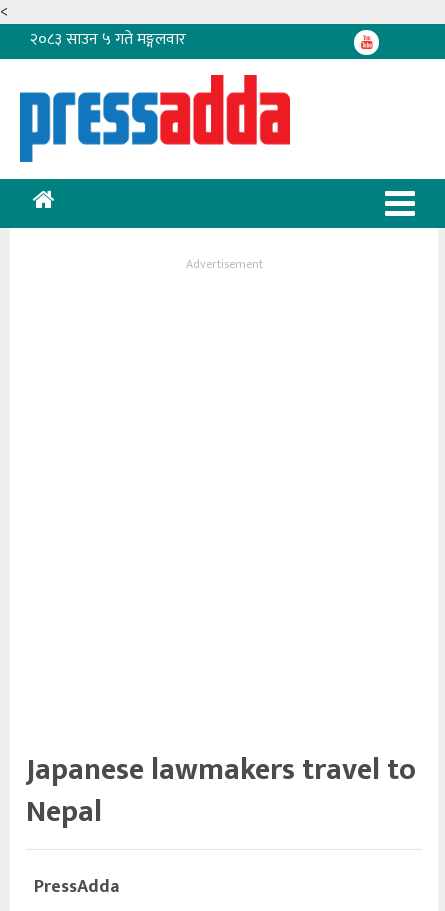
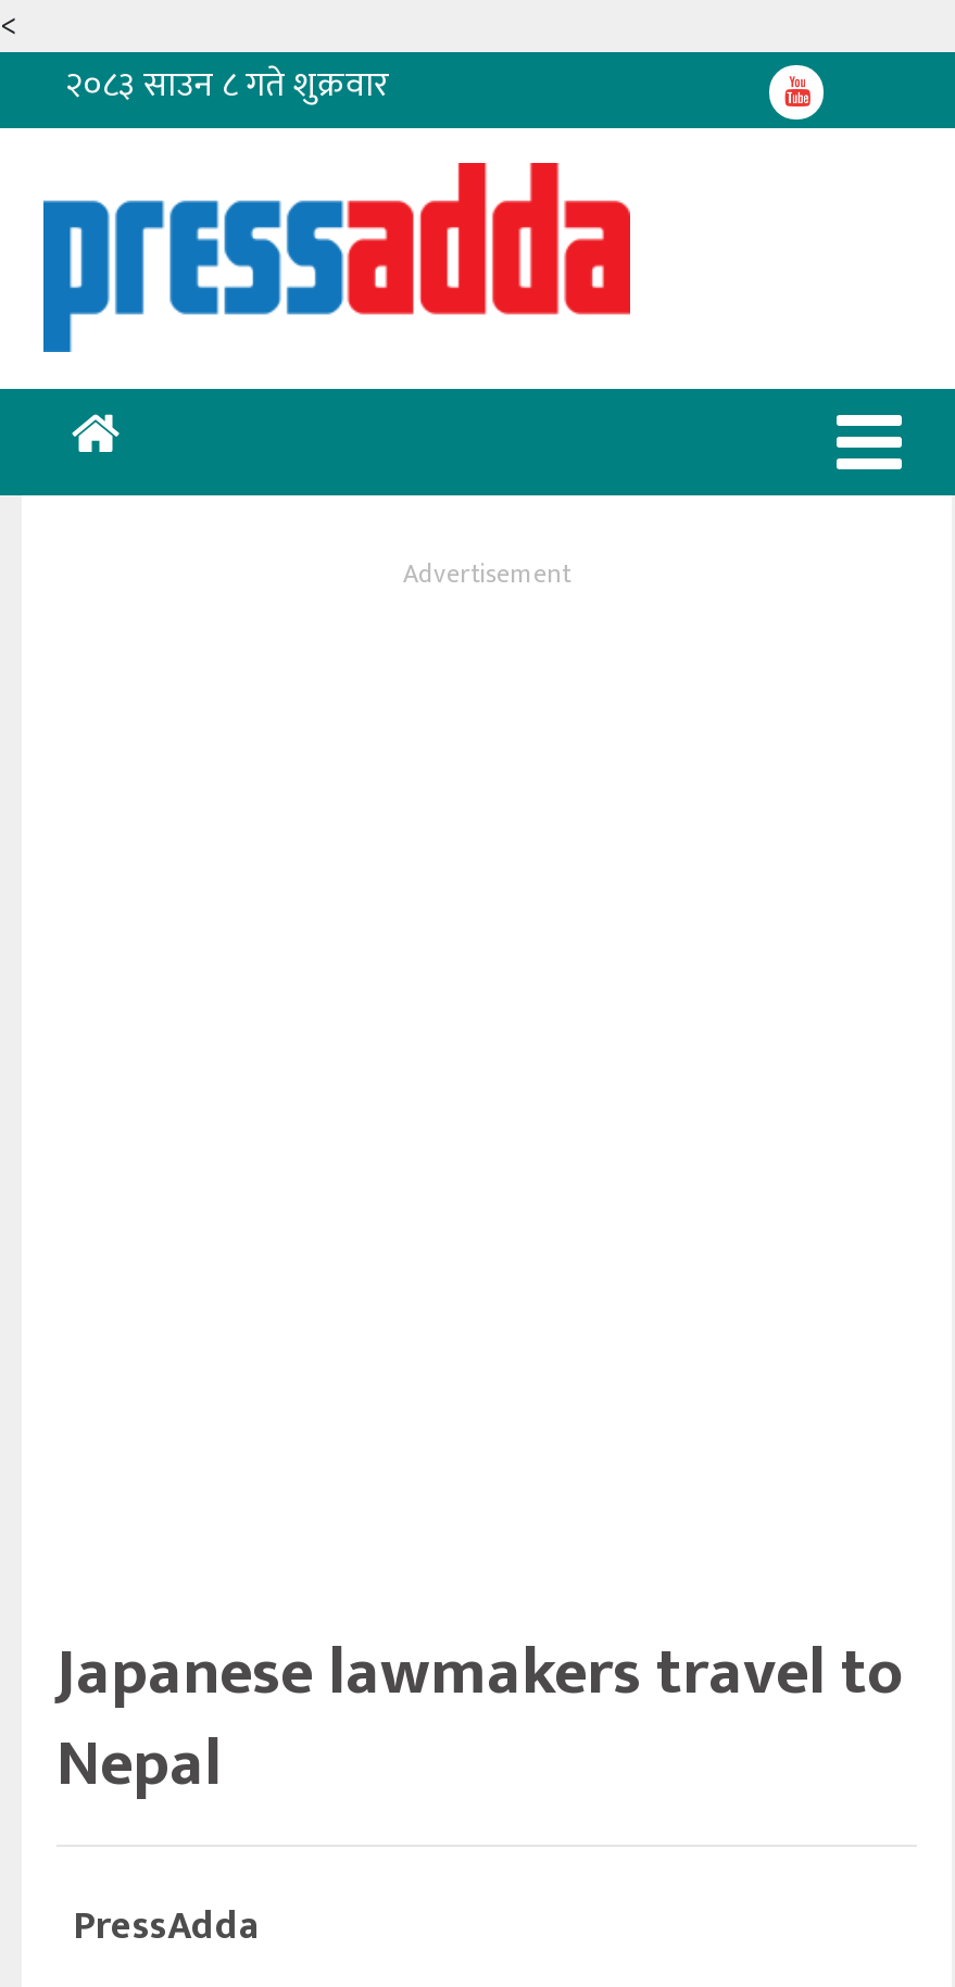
- २०८३ साउन ५ गते मङ्गलवार
+ २०८३ साउन ८ गते शुक्रवार
